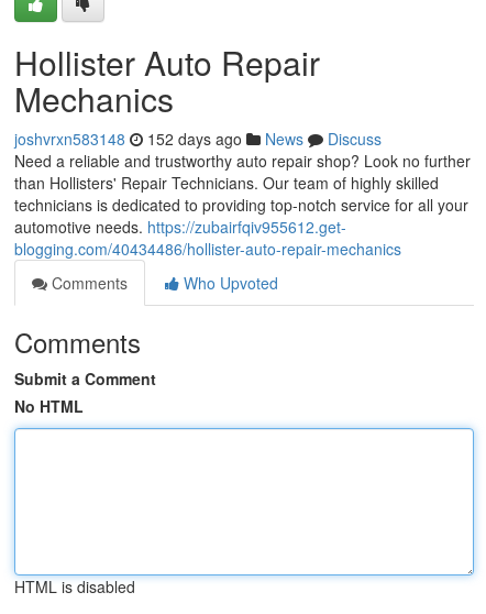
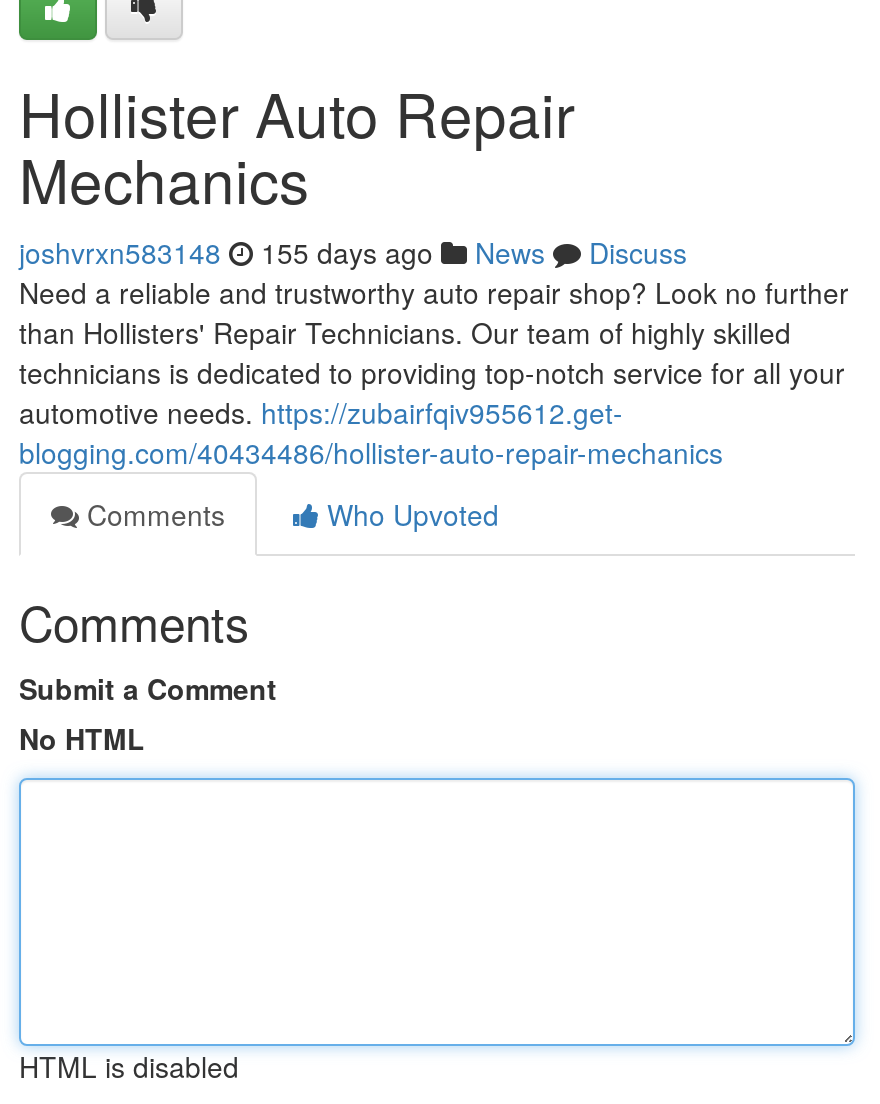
- joshvrxn583148 152 days ago News Discuss
+ joshvrxn583148 155 days ago News Discuss
